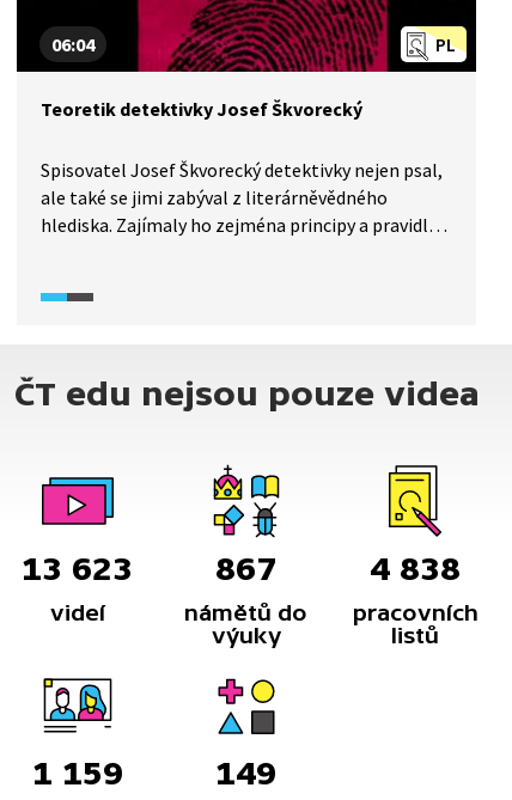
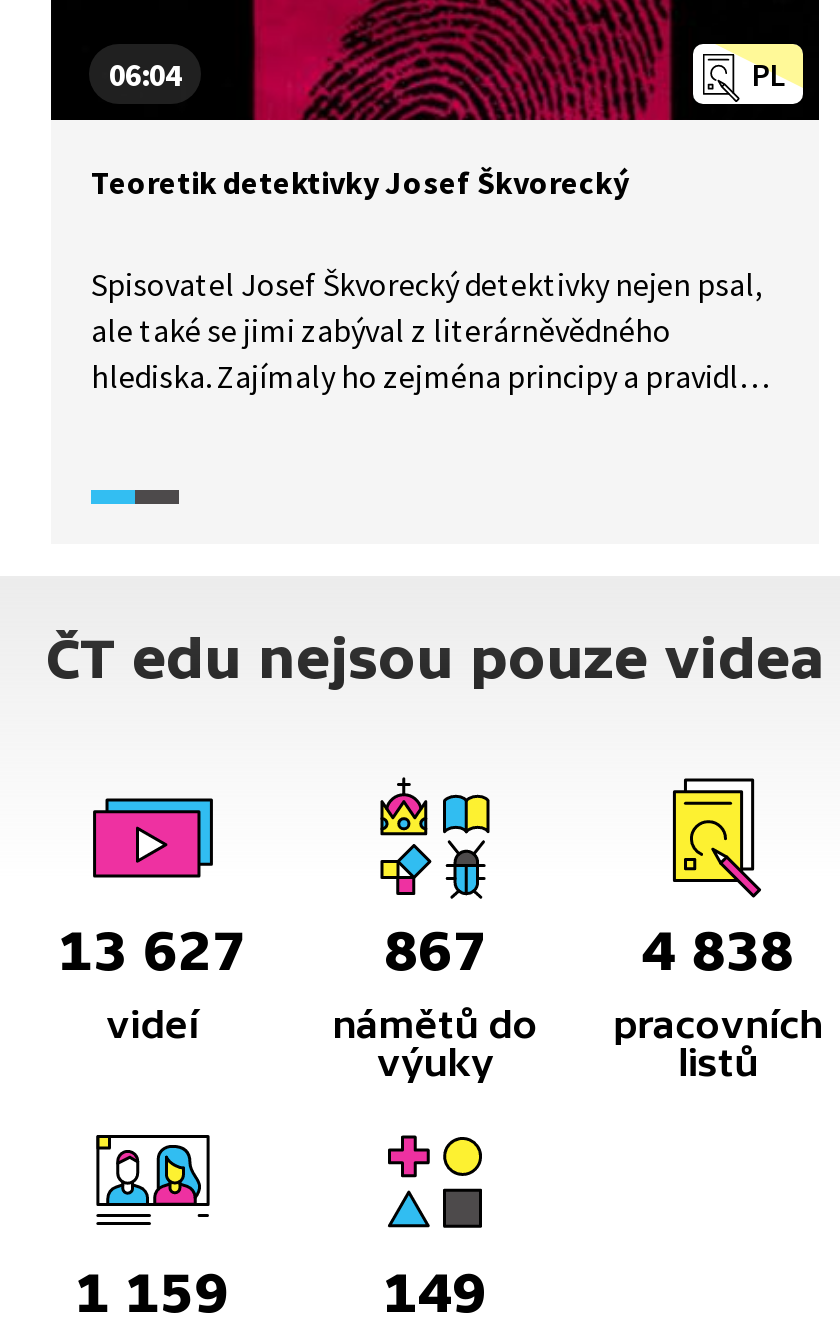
- 13 623
+ 13 627
